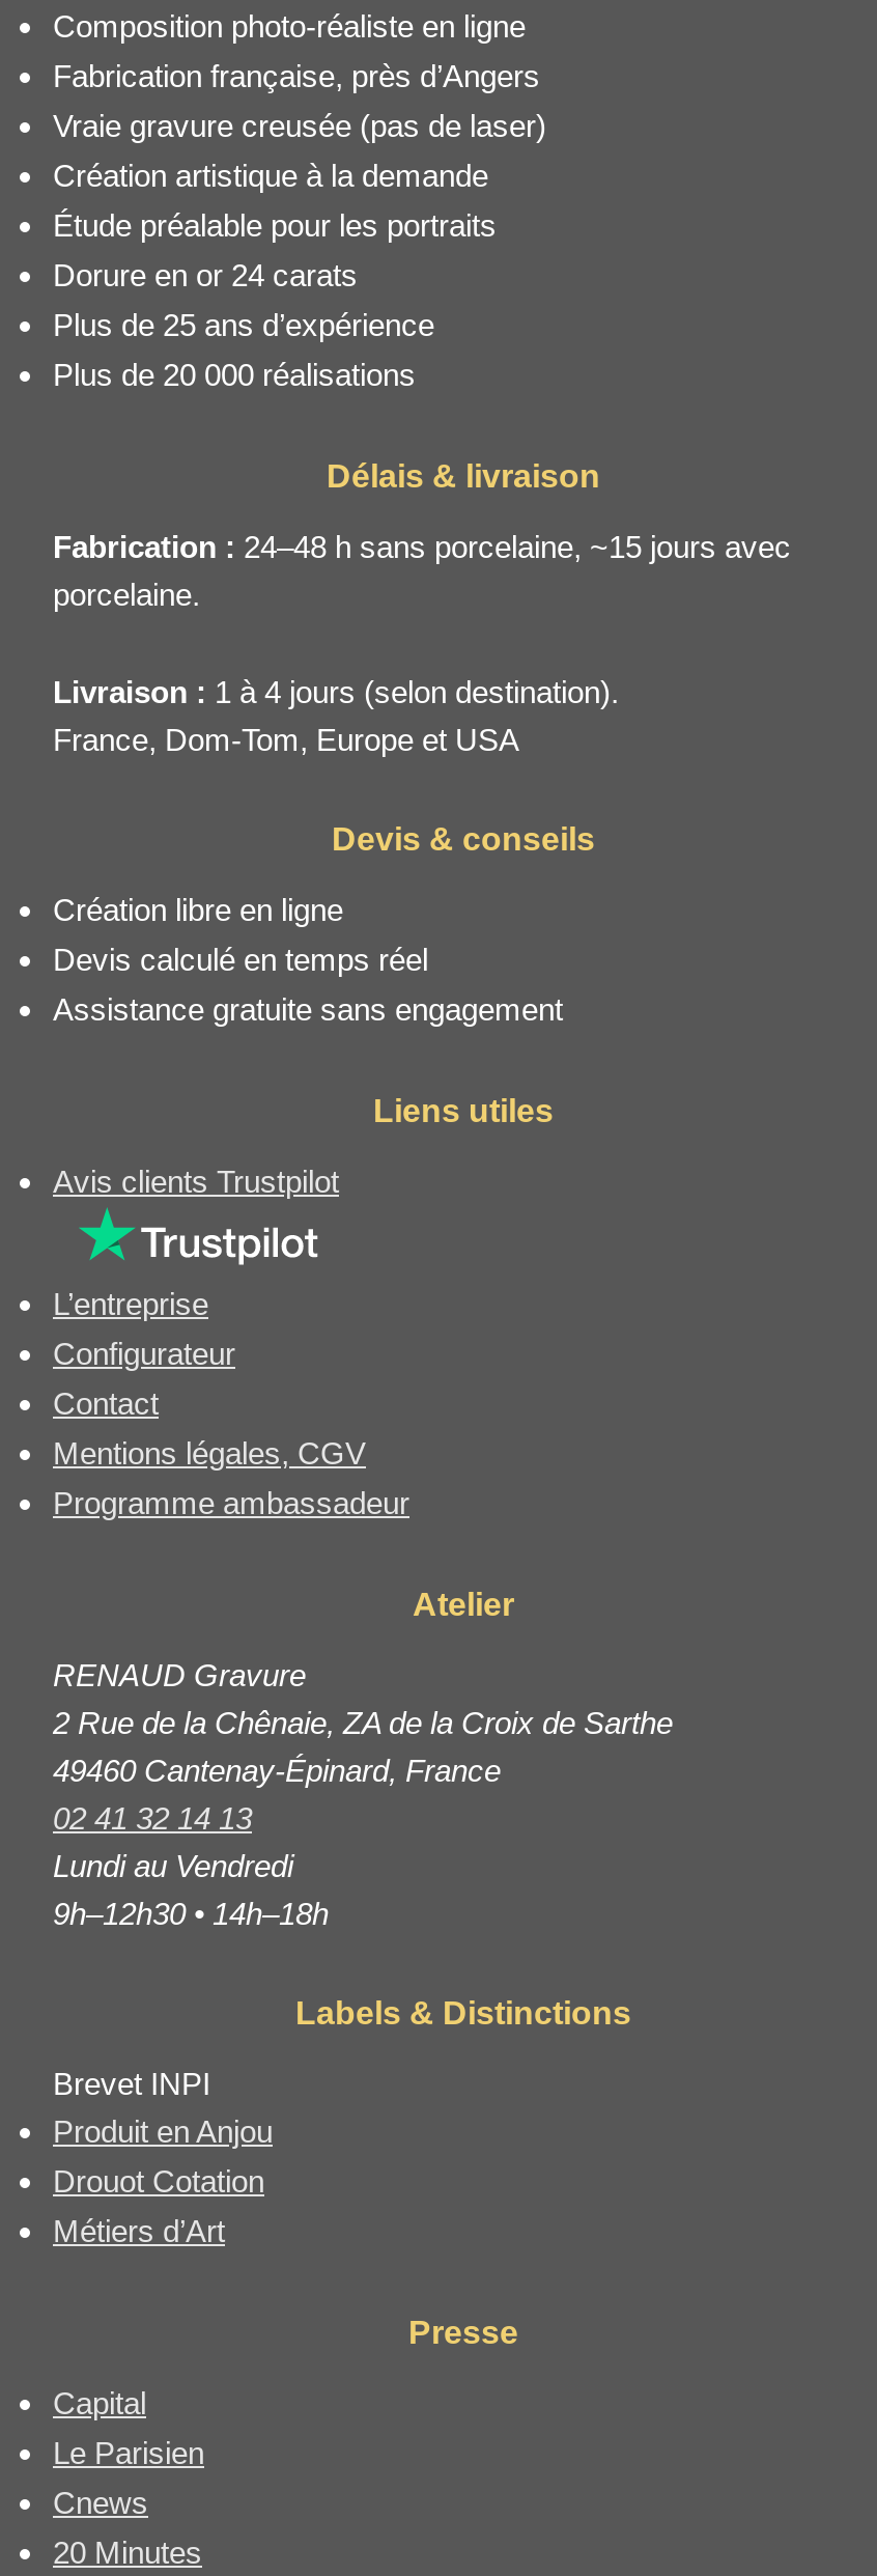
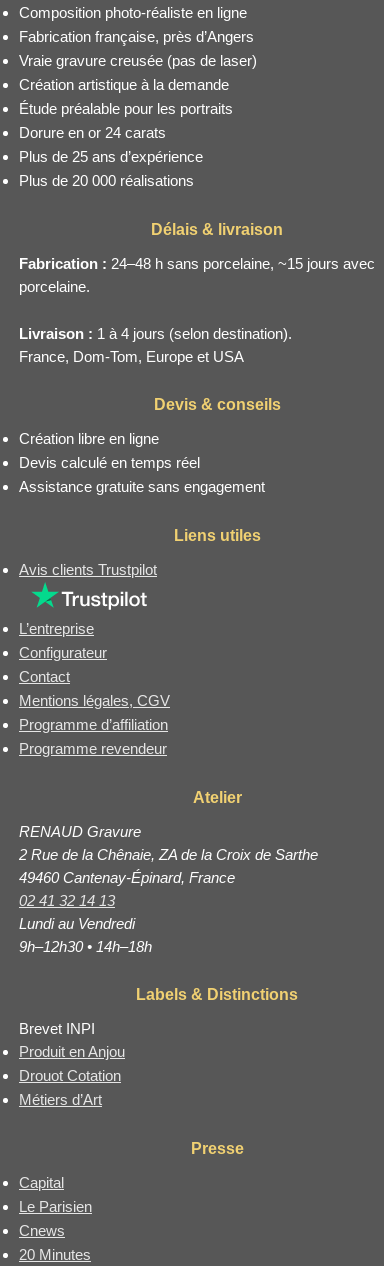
- Programme ambassadeur
+ Programme d’affiliation
+ Programme revendeur
